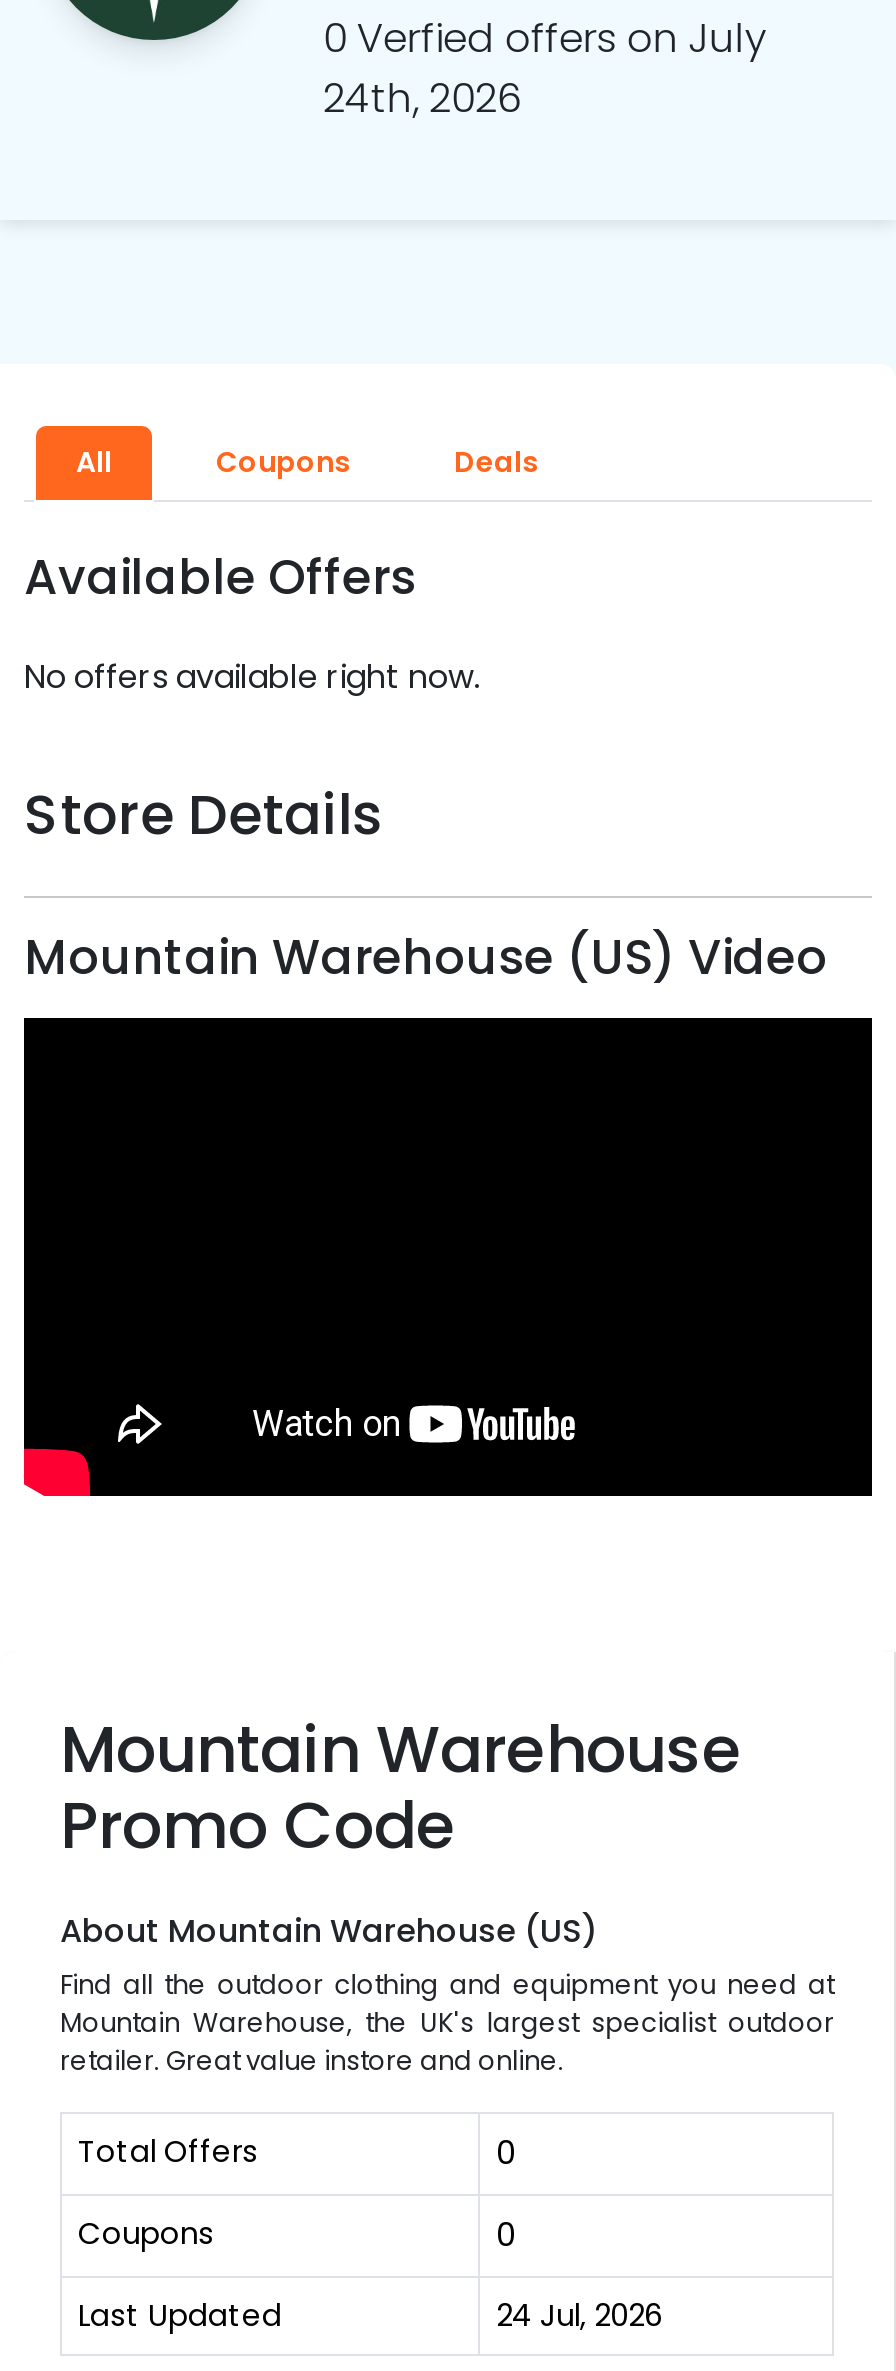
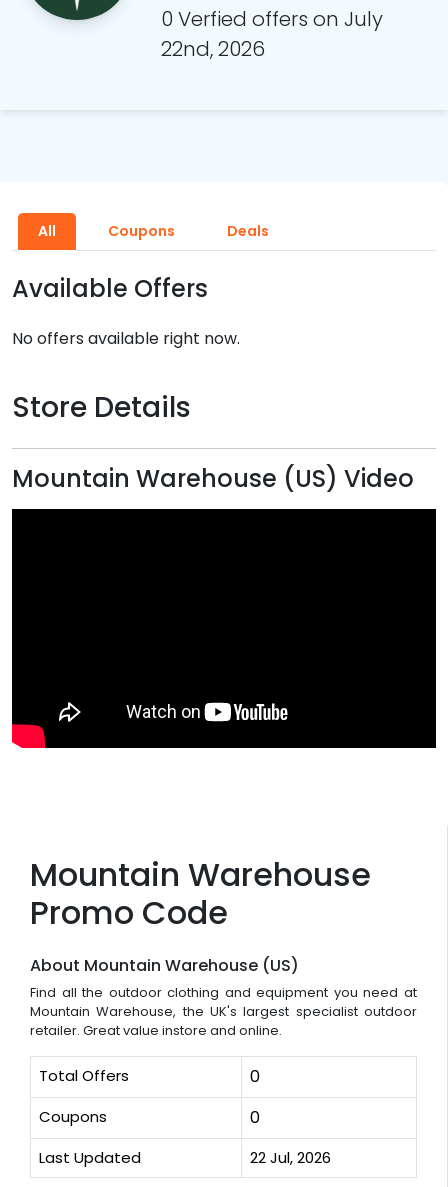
- 24th, 2026
+ 22nd, 2026

- 24 Jul, 2026
+ 22 Jul, 2026
